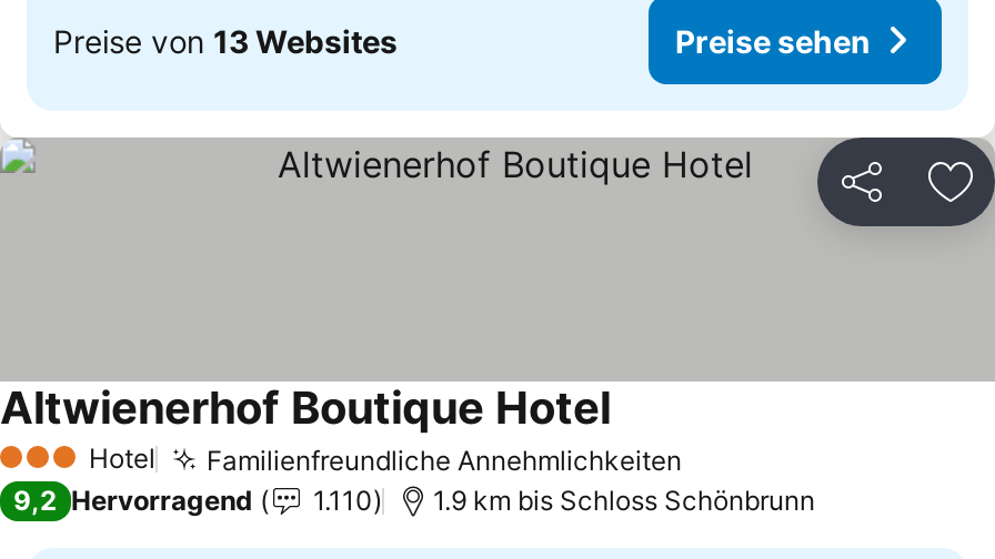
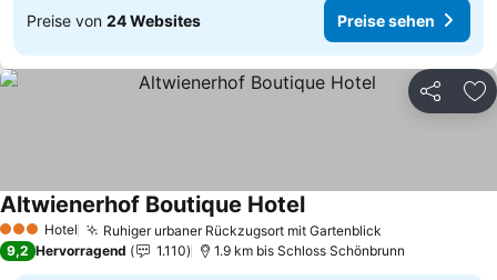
- Preise von 13 Websites
+ Preise von 24 Websites

- Familienfreundliche Annehmlichkeiten
+ Ruhiger urbaner Rückzugsort mit Gartenblick
